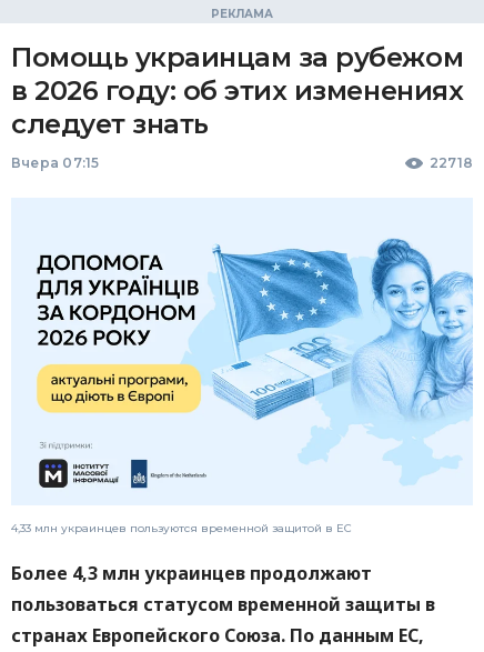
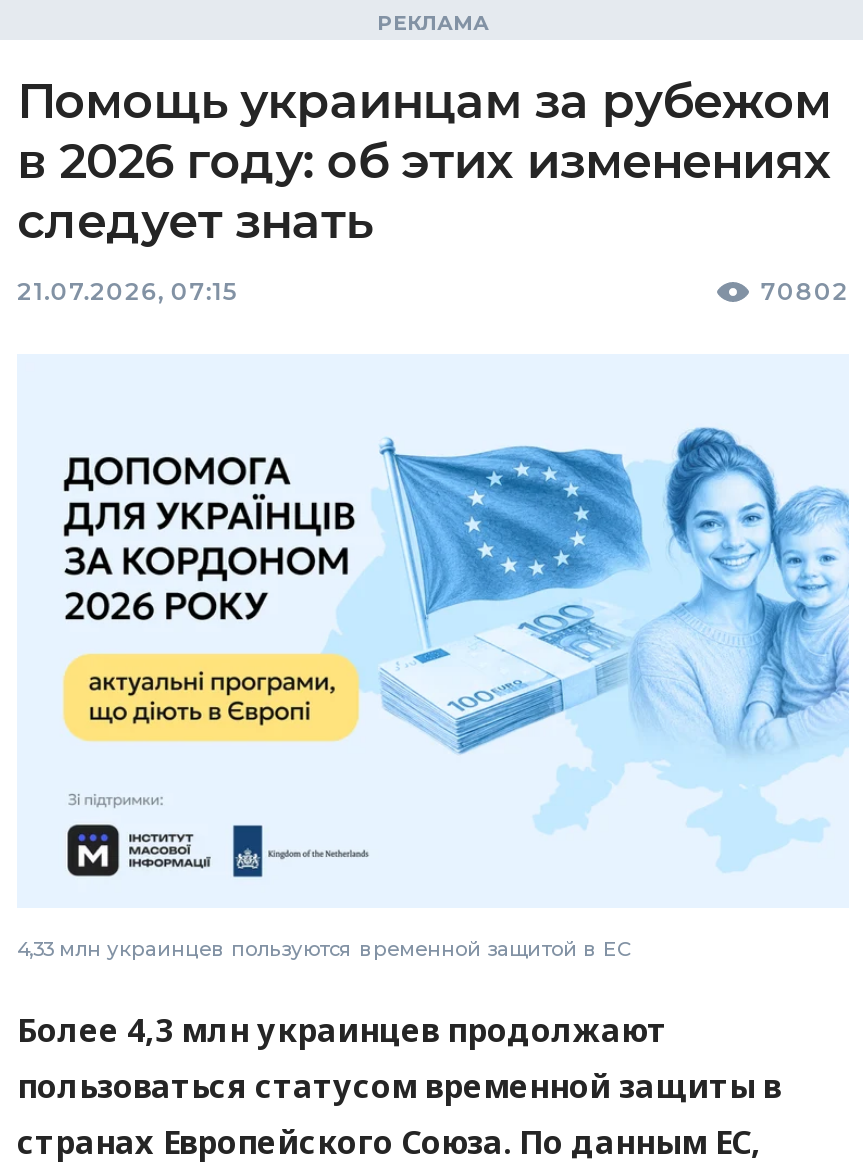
- Вчера 07:15
- 22718
+ 21.07.2026, 07:15
+ 70802
